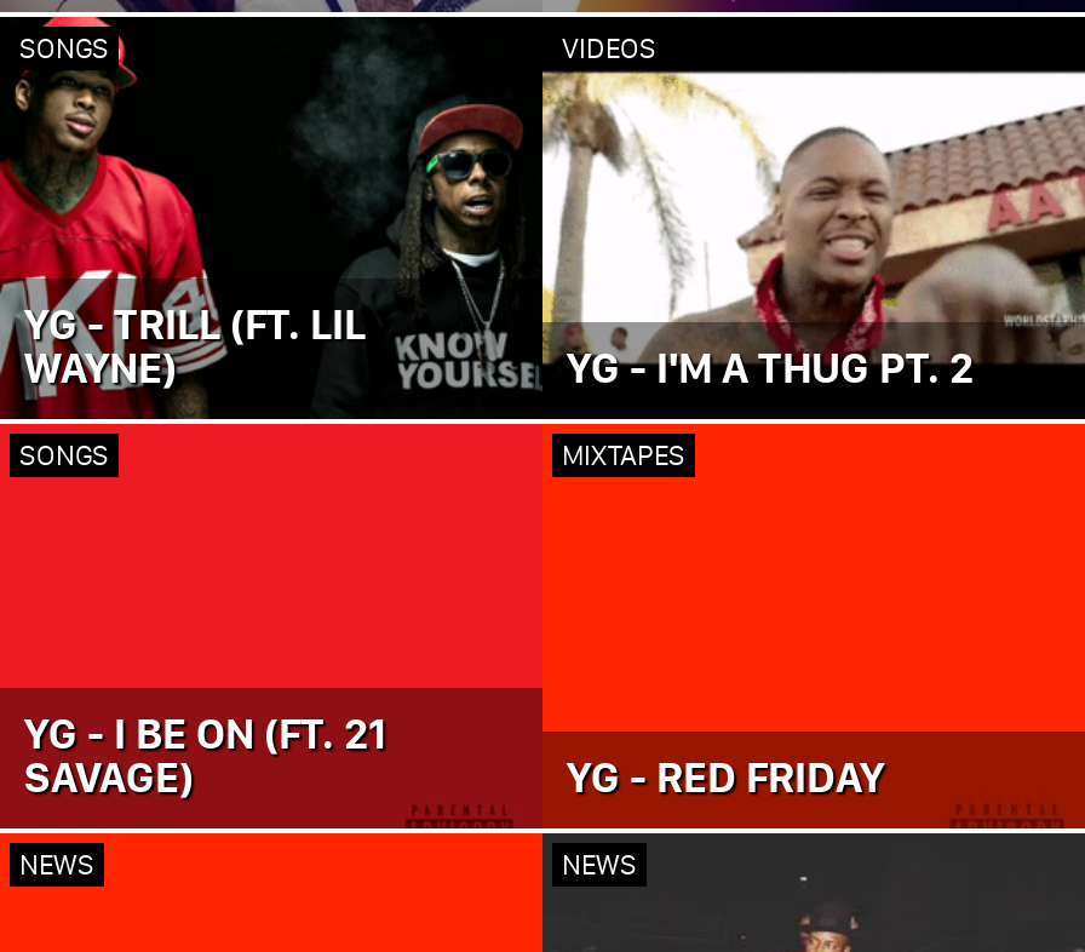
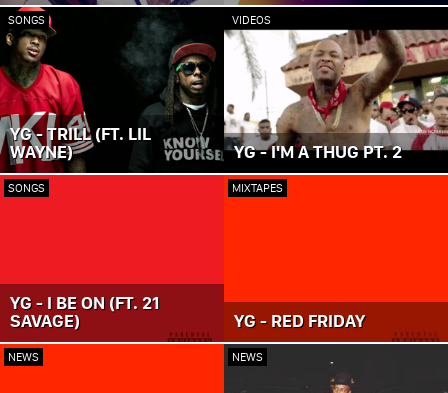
- [image]
+ [image]
